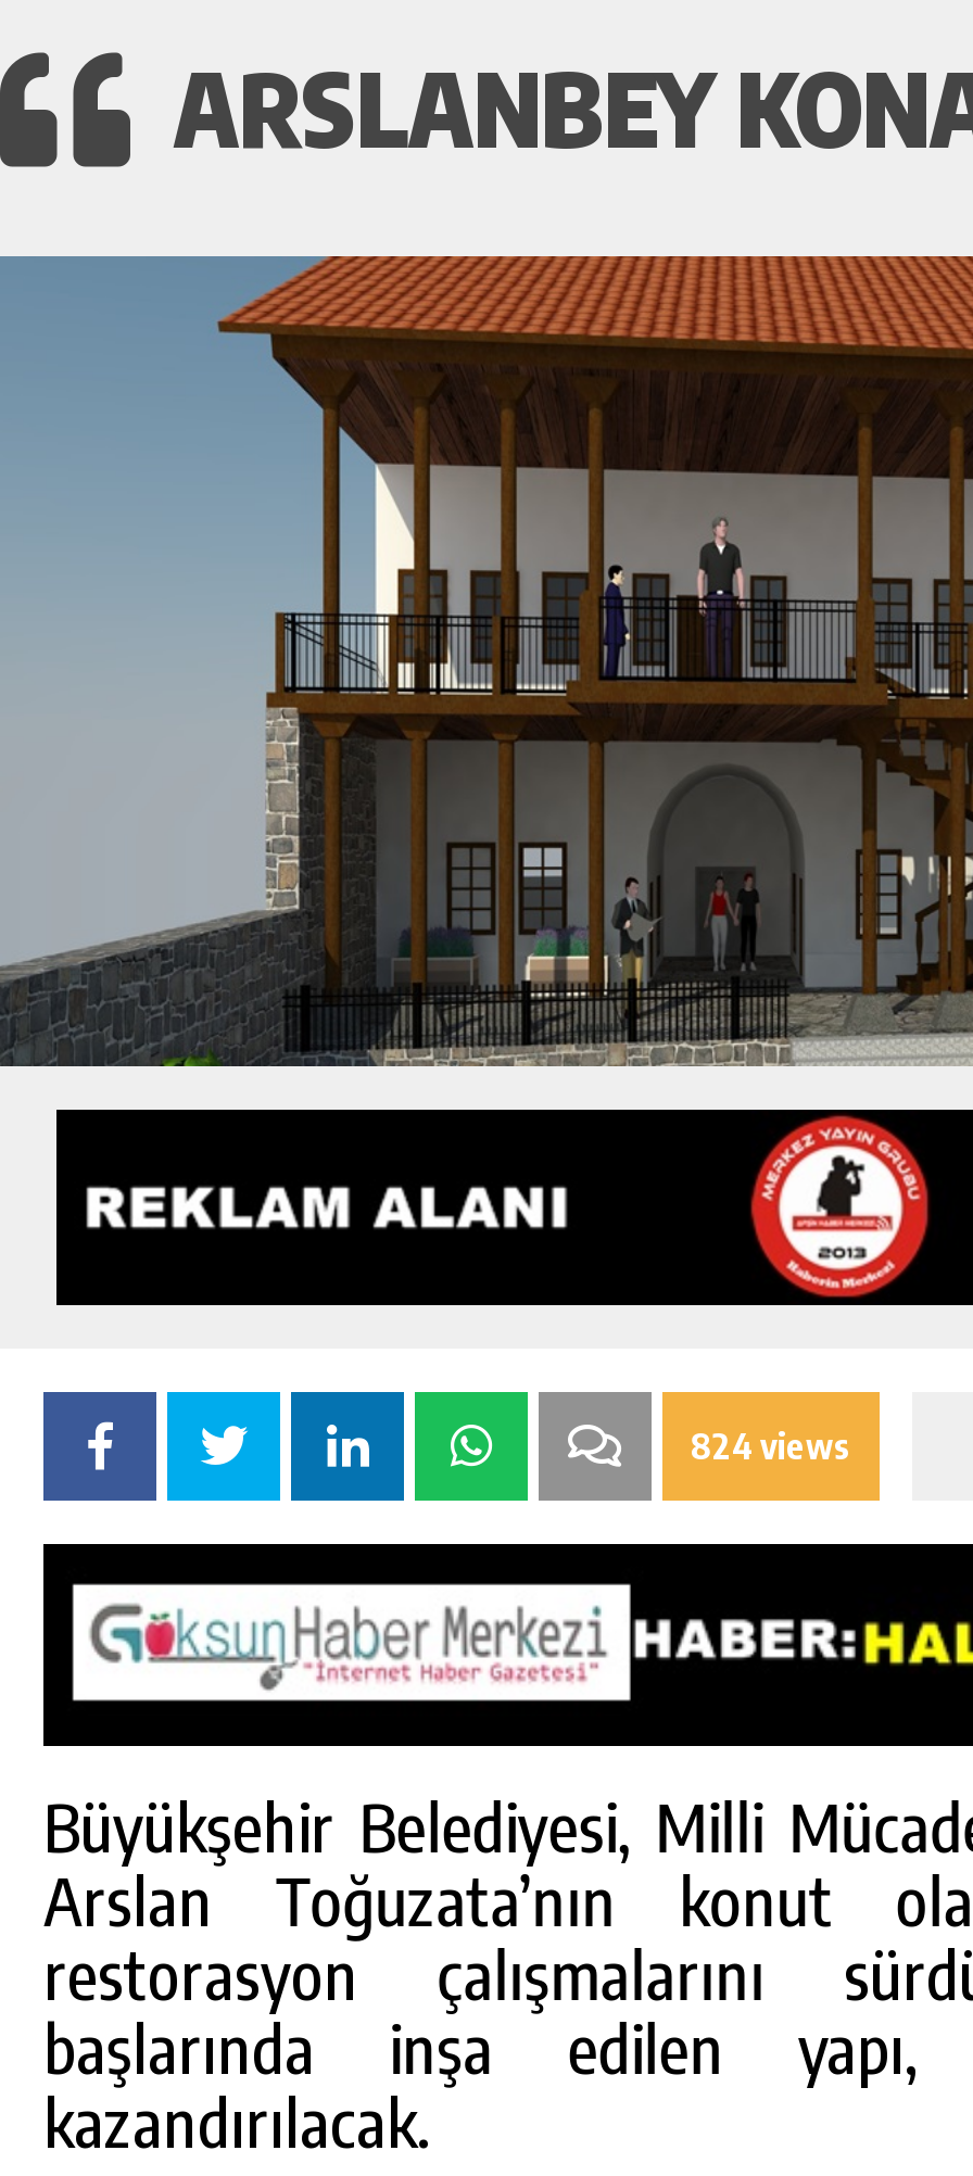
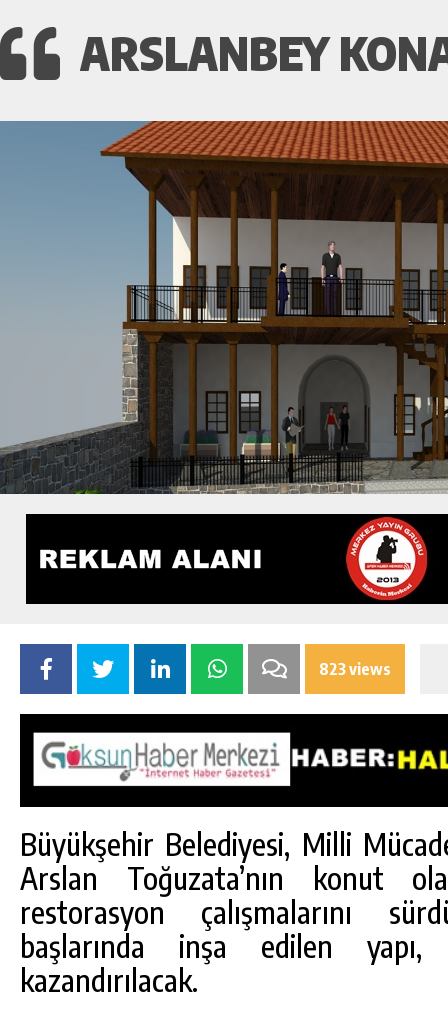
- 824 views
+ 823 views
